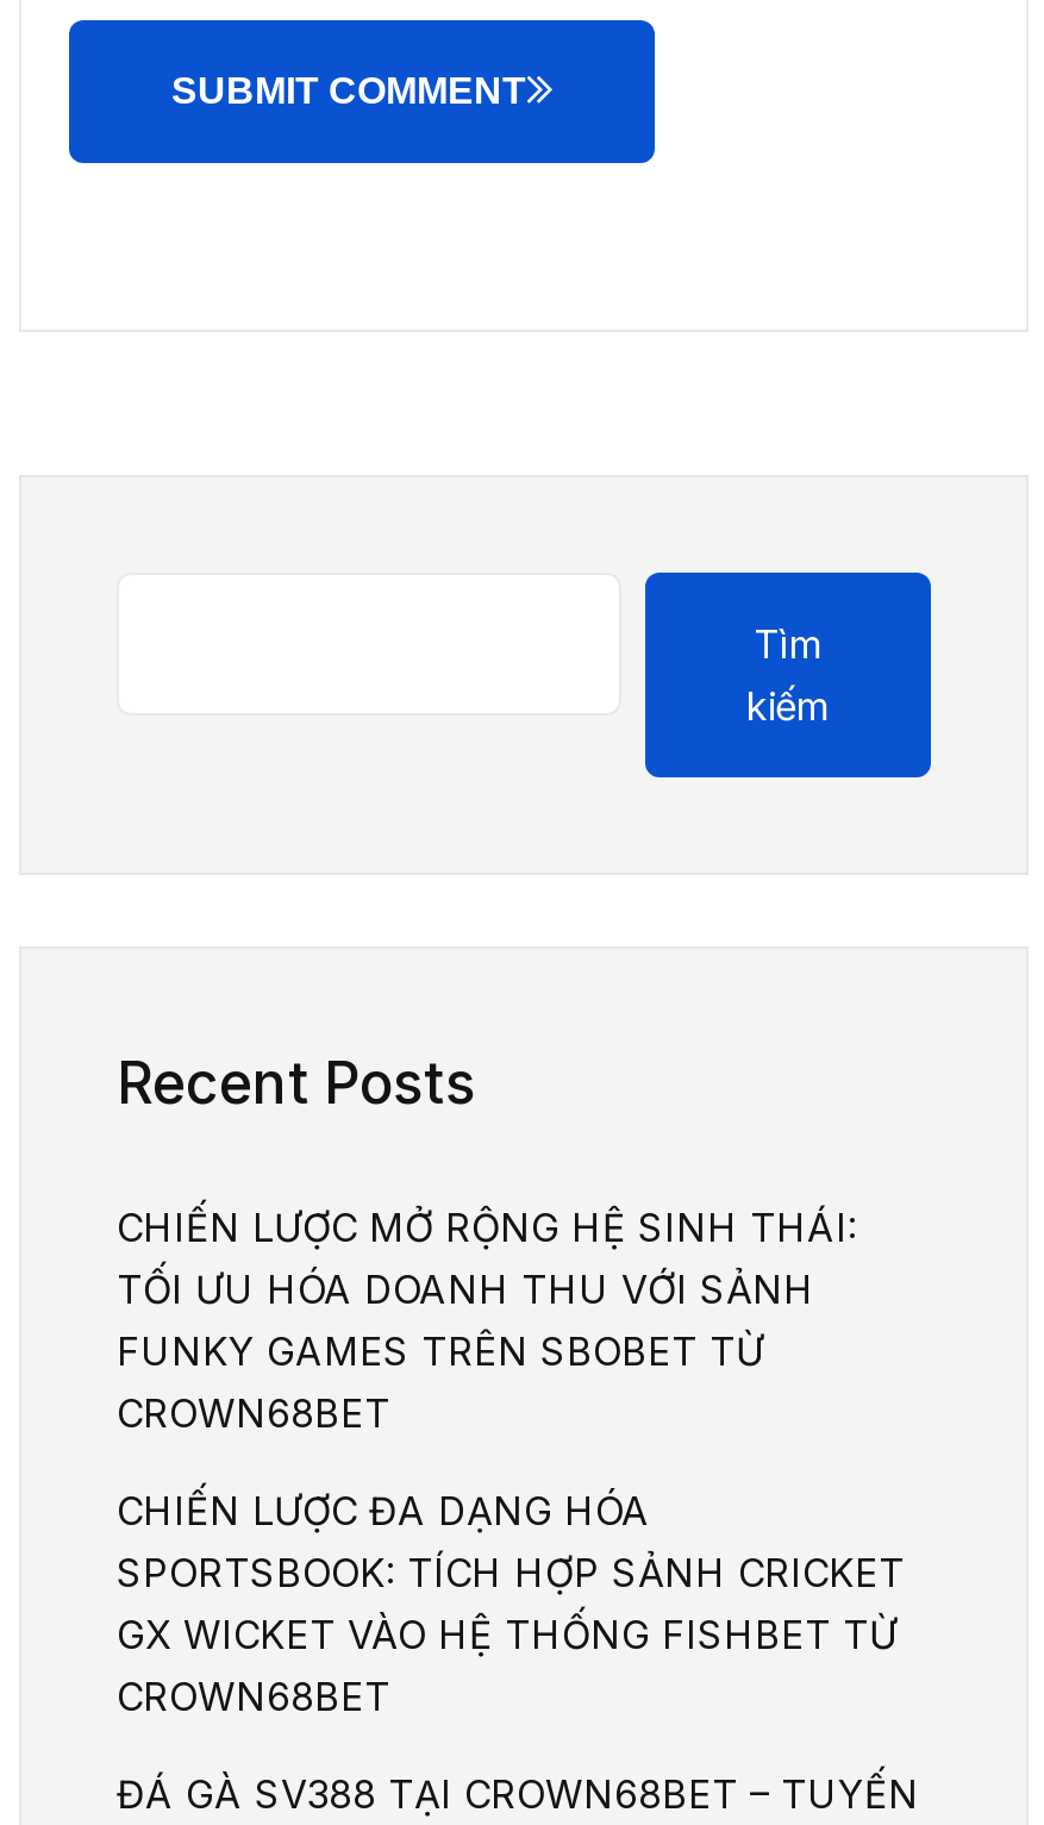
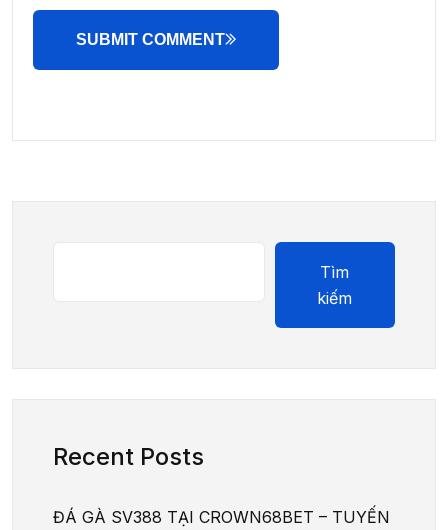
- CHIẾN LƯỢC MỞ RỘNG HỆ SINH THÁI:
- TỐI ƯU HÓA DOANH THU VỚI SẢNH
- FUNKY GAMES TRÊN SBOBET TỪ
- CROWN68BET
- CHIẾN LƯỢC ĐA DẠNG HÓA
- SPORTSBOOK: TÍCH HỢP SẢNH CRICKET
- GX WICKET VÀO HỆ THỐNG FISHBET TỪ
- CROWN68BET
